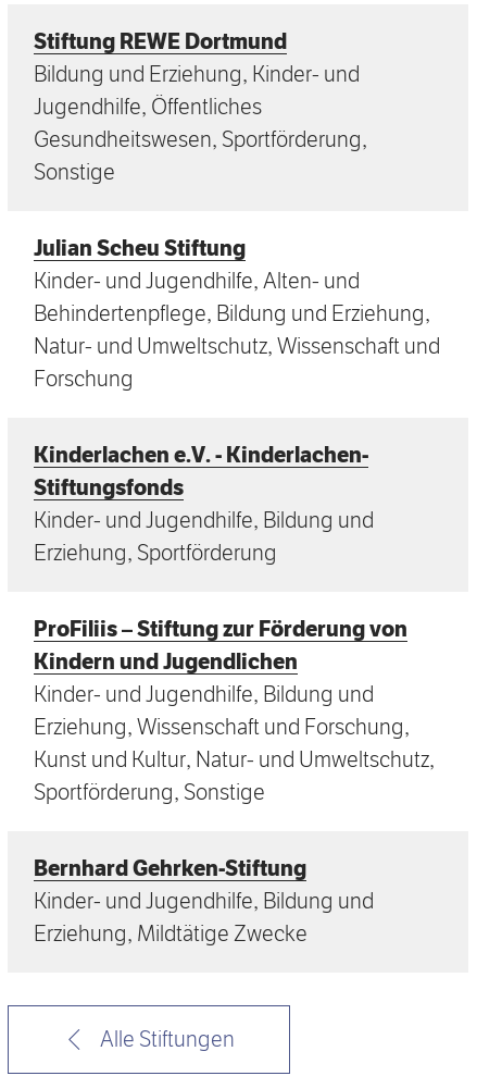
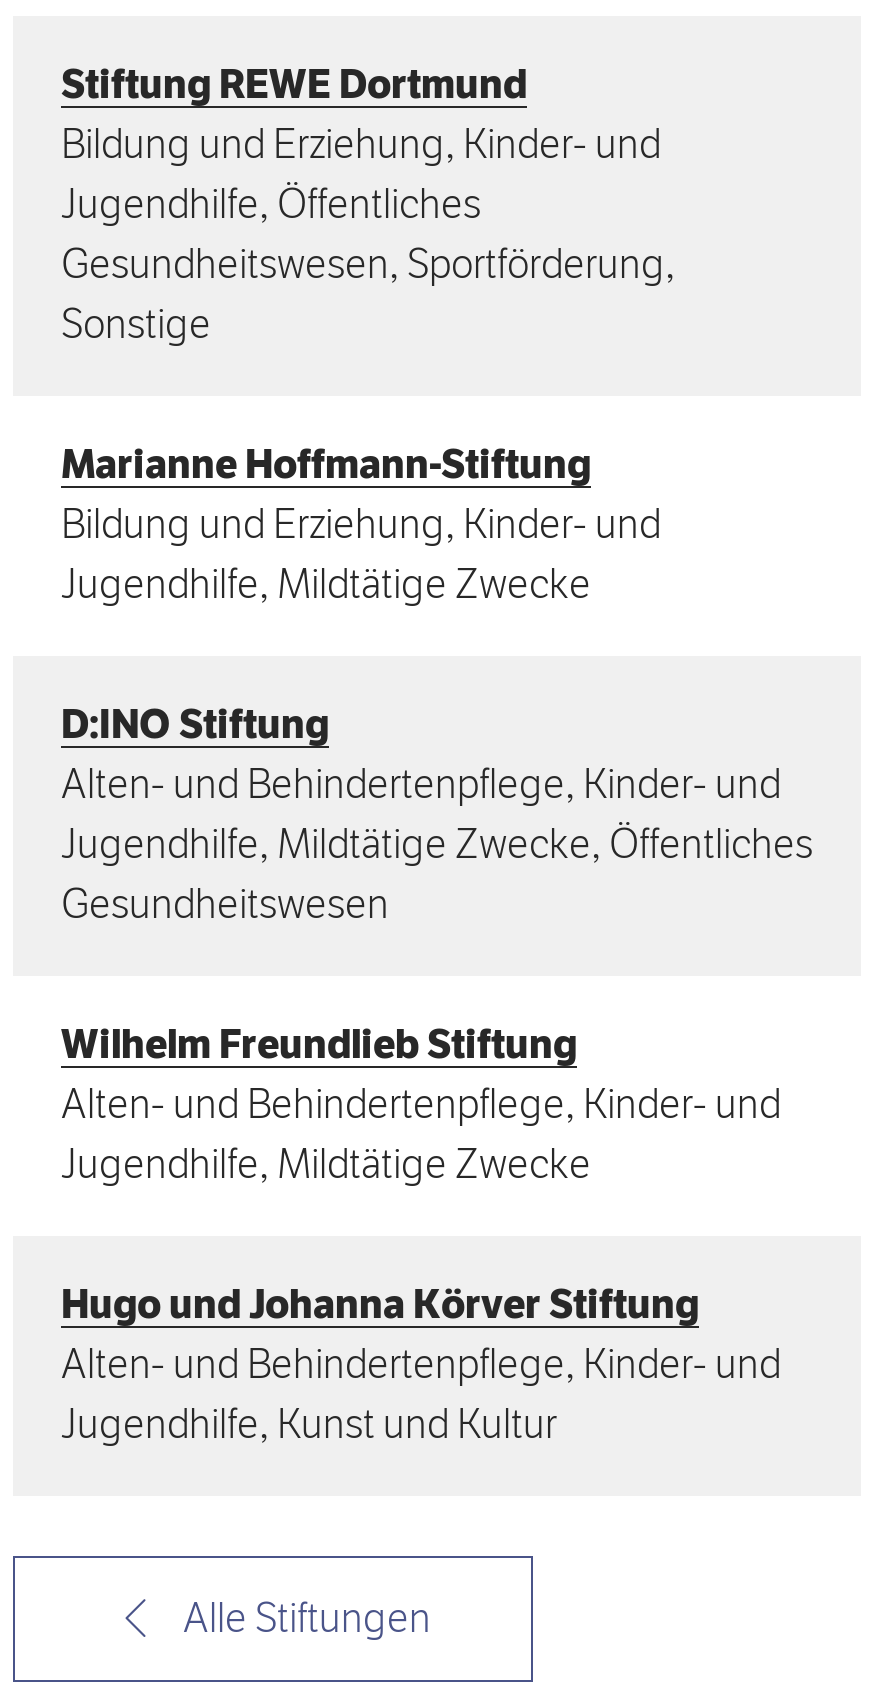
- Julian Scheu Stiftung
- Kinder- und Jugendhilfe, Alten- und
- Behindertenpflege, Bildung und Erziehung,
- Natur- und Umweltschutz, Wissenschaft und
- Forschung
- Kinderlachen e.V. - Kinderlachen-
- Stiftungsfonds
- Kinder- und Jugendhilfe, Bildung und
- Erziehung, Sportförderung
- ProFiliis – Stiftung zur Förderung von
- Kindern und Jugendlichen
- Kinder- und Jugendhilfe, Bildung und
- Erziehung, Wissenschaft und Forschung,
- Kunst und Kultur, Natur- und Umweltschutz,
- Sportförderung, Sonstige
- Bernhard Gehrken-Stiftung
- Kinder- und Jugendhilfe, Bildung und
- Erziehung, Mildtätige Zwecke
+ Marianne Hoffmann-Stiftung
+ Bildung und Erziehung, Kinder- und
+ Jugendhilfe, Mildtätige Zwecke
+ D:INO Stiftung
+ Alten- und Behindertenpflege, Kinder- und
+ Jugendhilfe, Mildtätige Zwecke, Öffentliches
+ Gesundheitswesen
+ Wilhelm Freundlieb Stiftung
+ Alten- und Behindertenpflege, Kinder- und
+ Jugendhilfe, Mildtätige Zwecke
+ Hugo und Johanna Körver Stiftung
+ Alten- und Behindertenpflege, Kinder- und
+ Jugendhilfe, Kunst und Kultur
